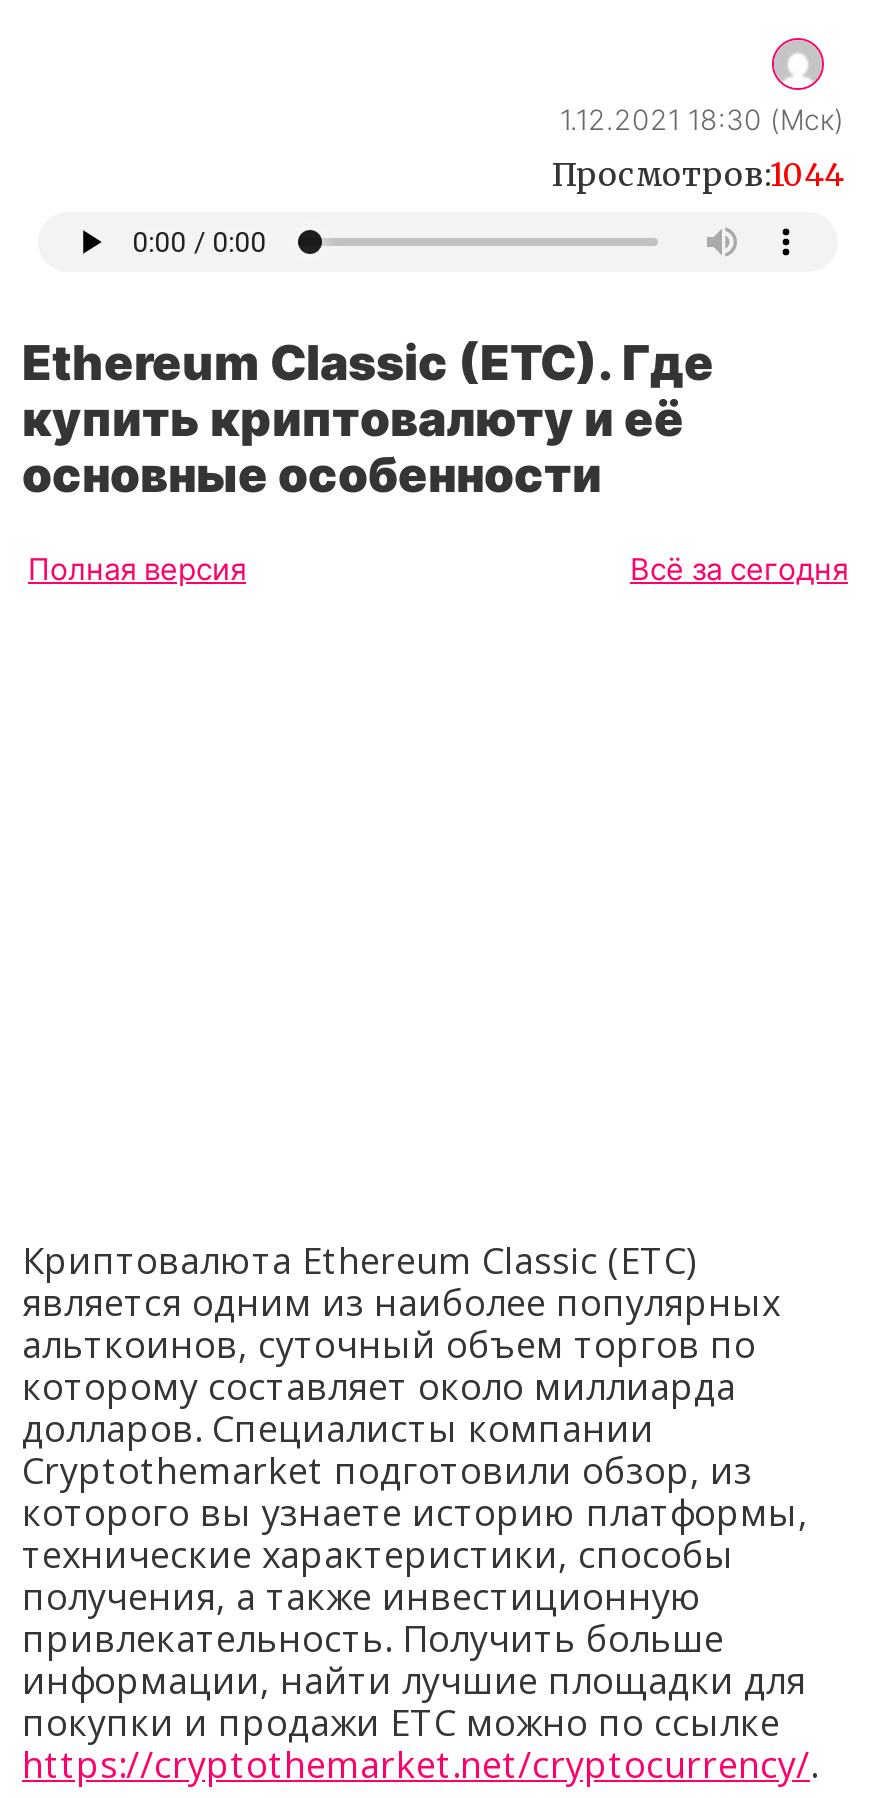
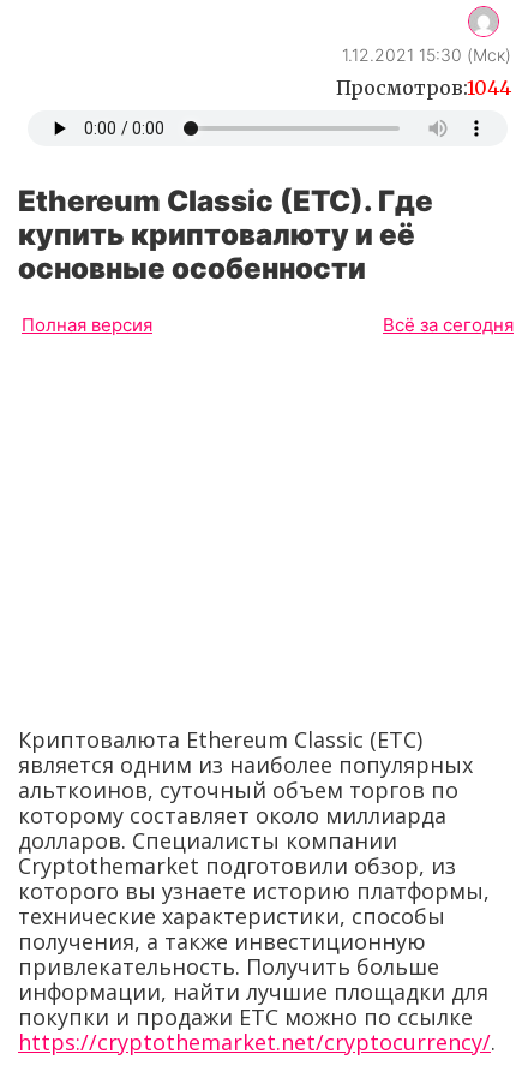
- 1.12.2021 18:30 (Мск)
+ 1.12.2021 15:30 (Мск)
